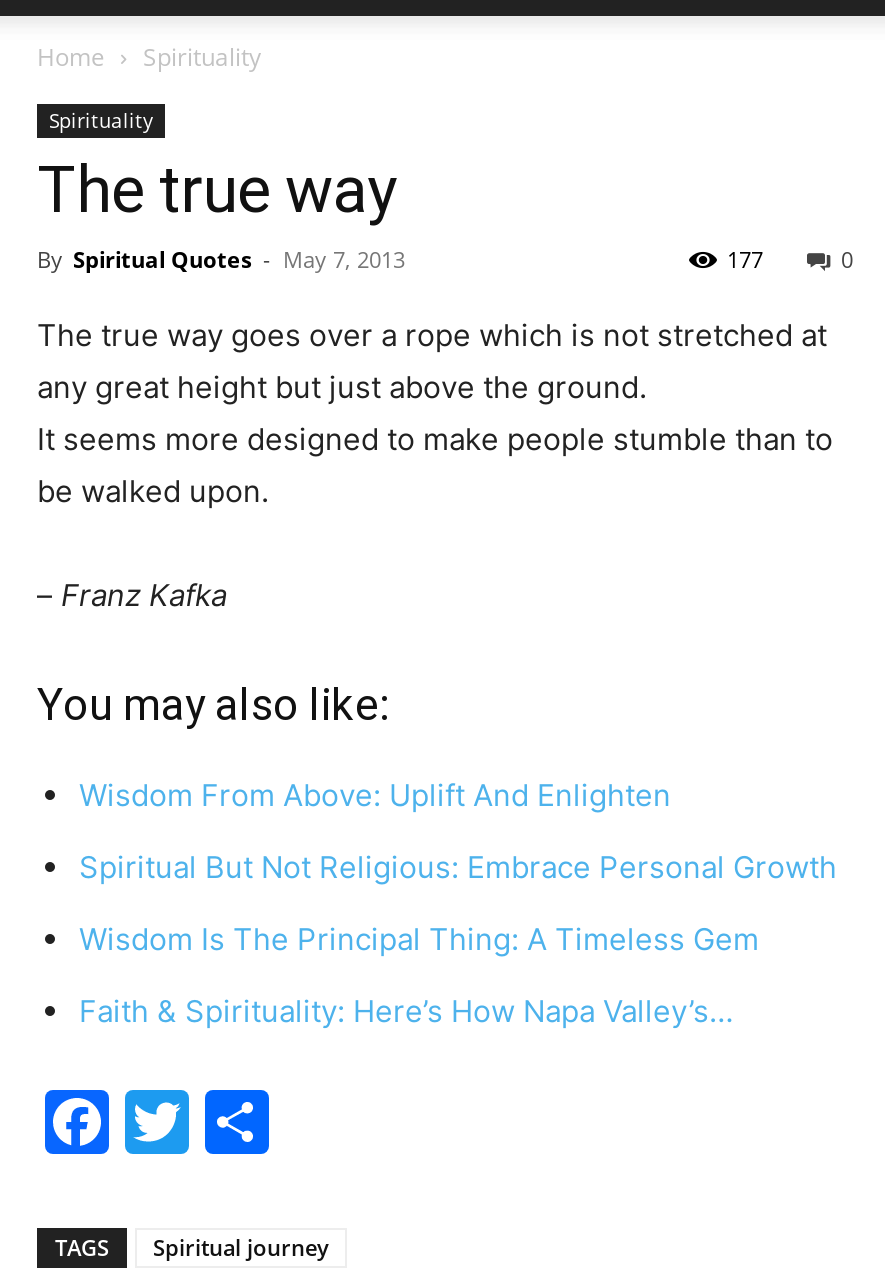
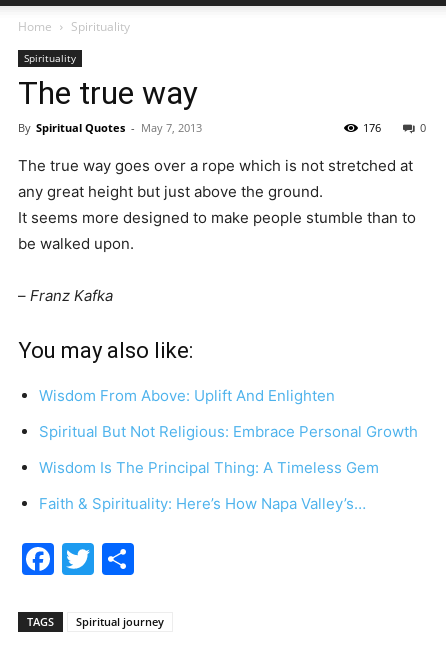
- 177
+ 176
